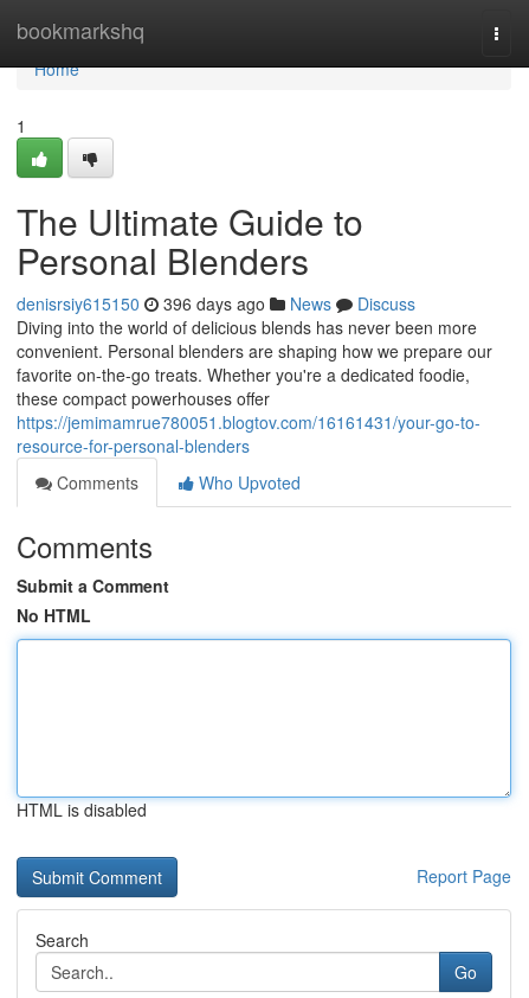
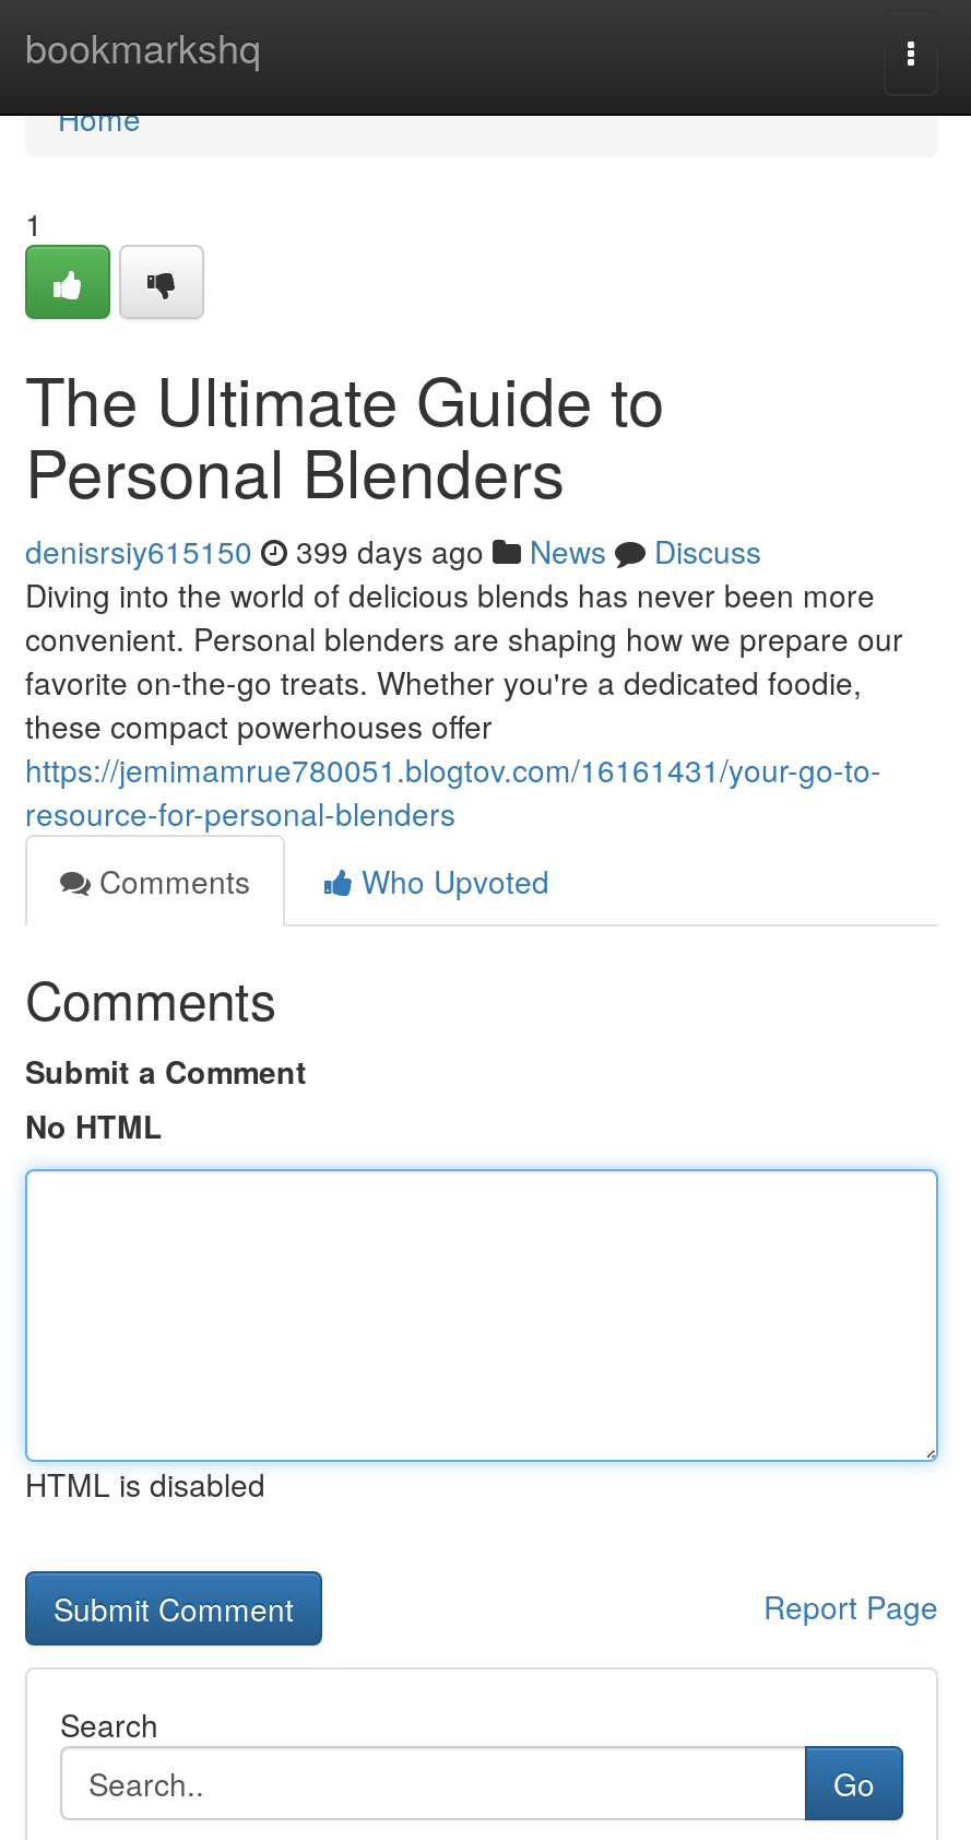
- denisrsiy615150 396 days ago News Discuss
+ denisrsiy615150 399 days ago News Discuss
